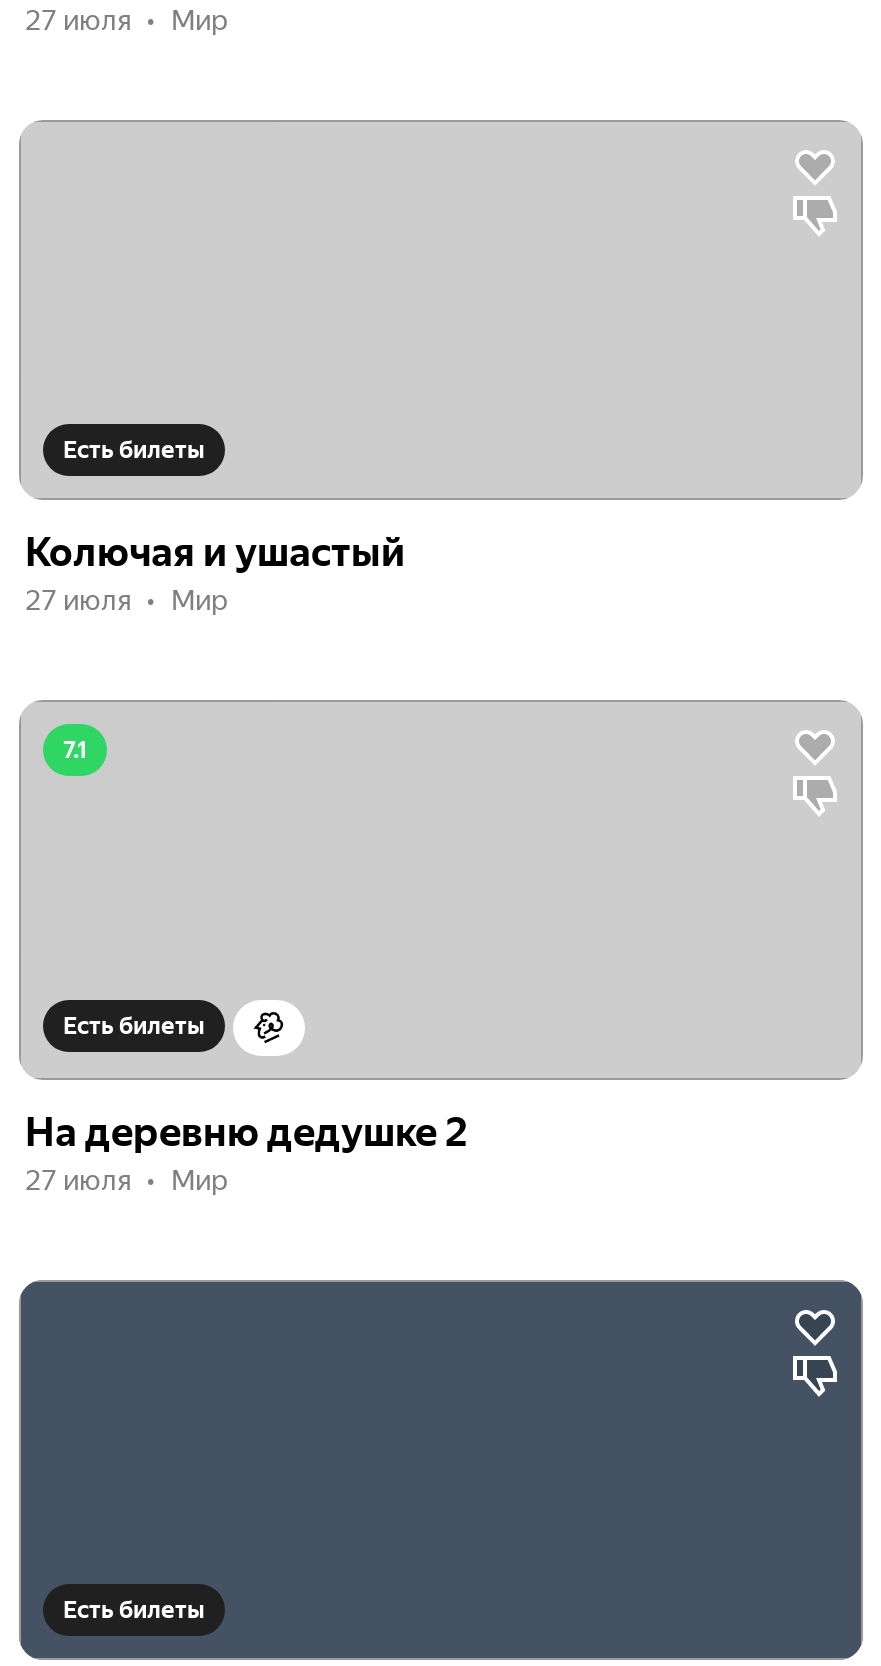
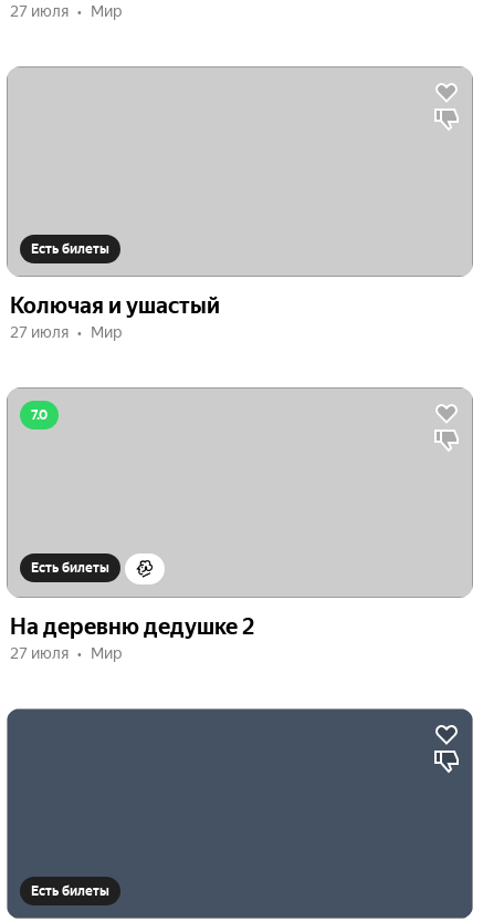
- 7.1
+ 7.0
